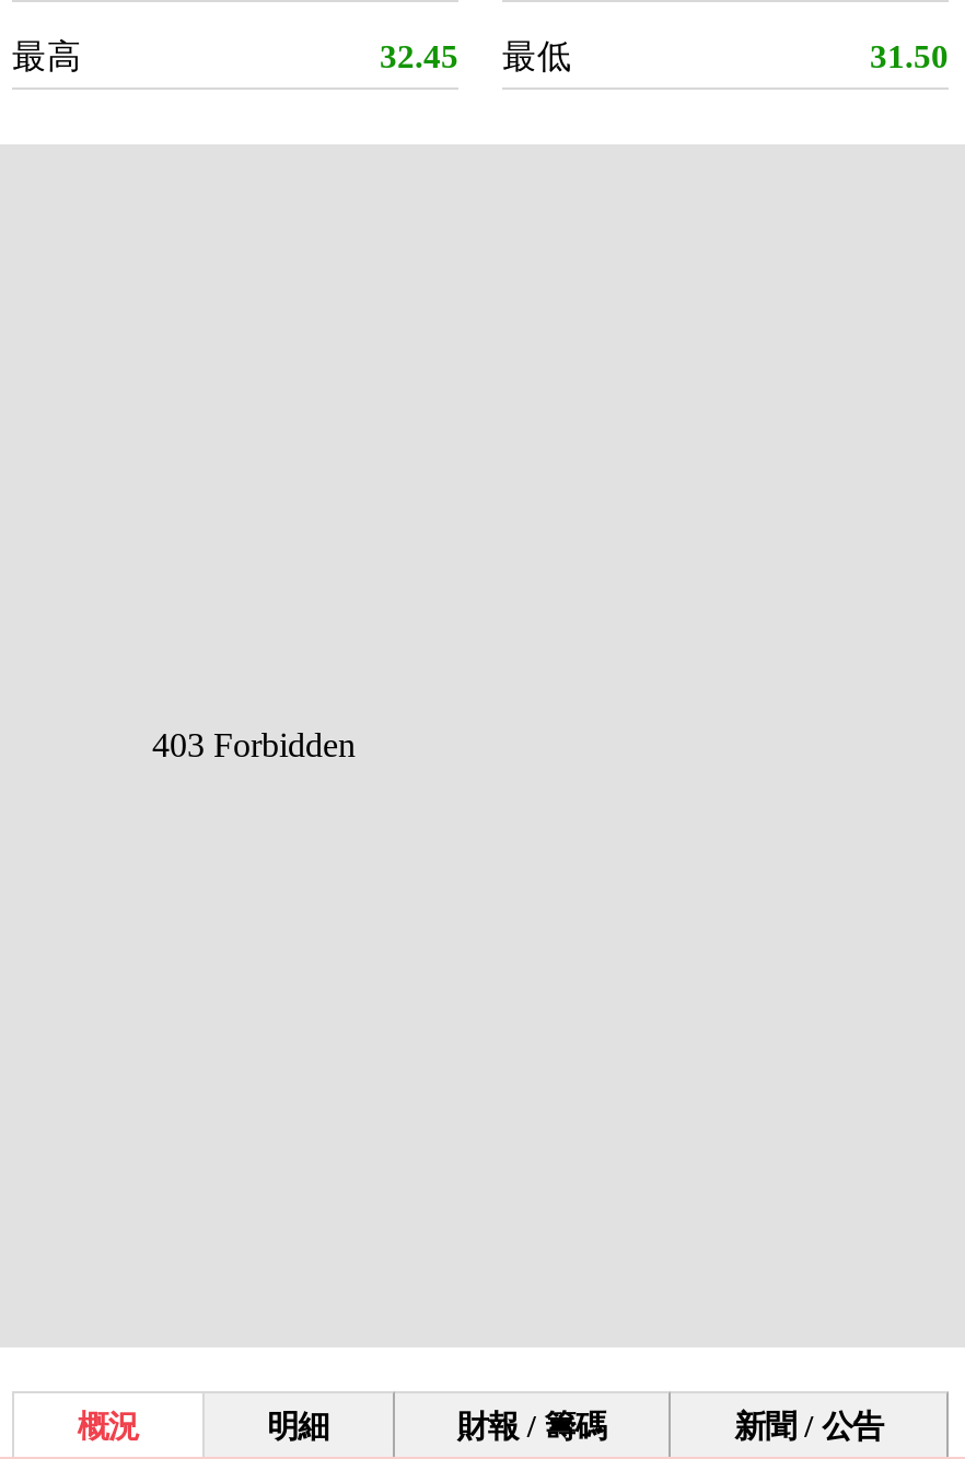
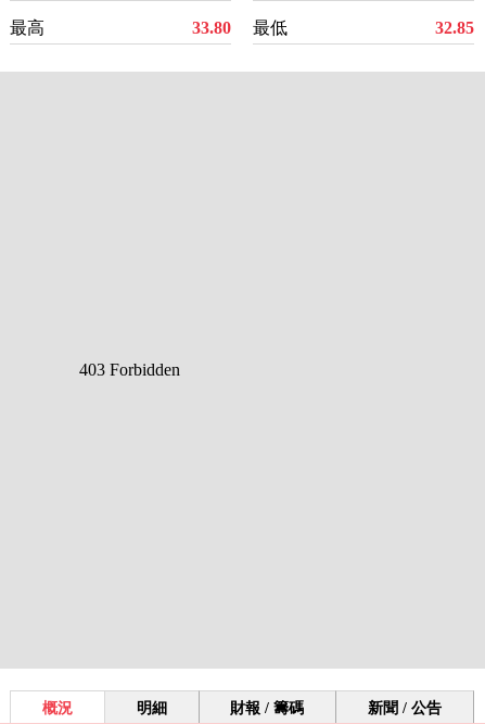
- 32.45 最低
+ 33.80 最低

- 31.50
+ 32.85
